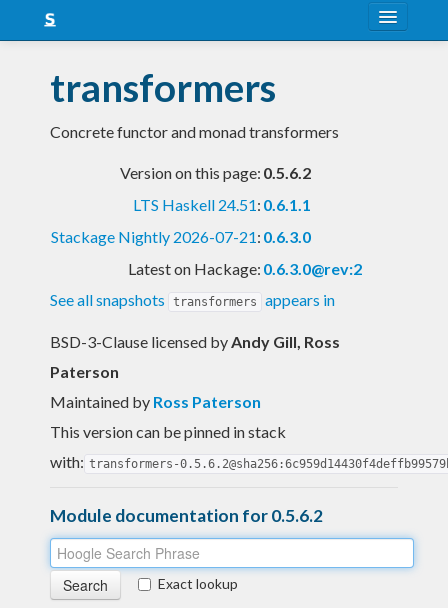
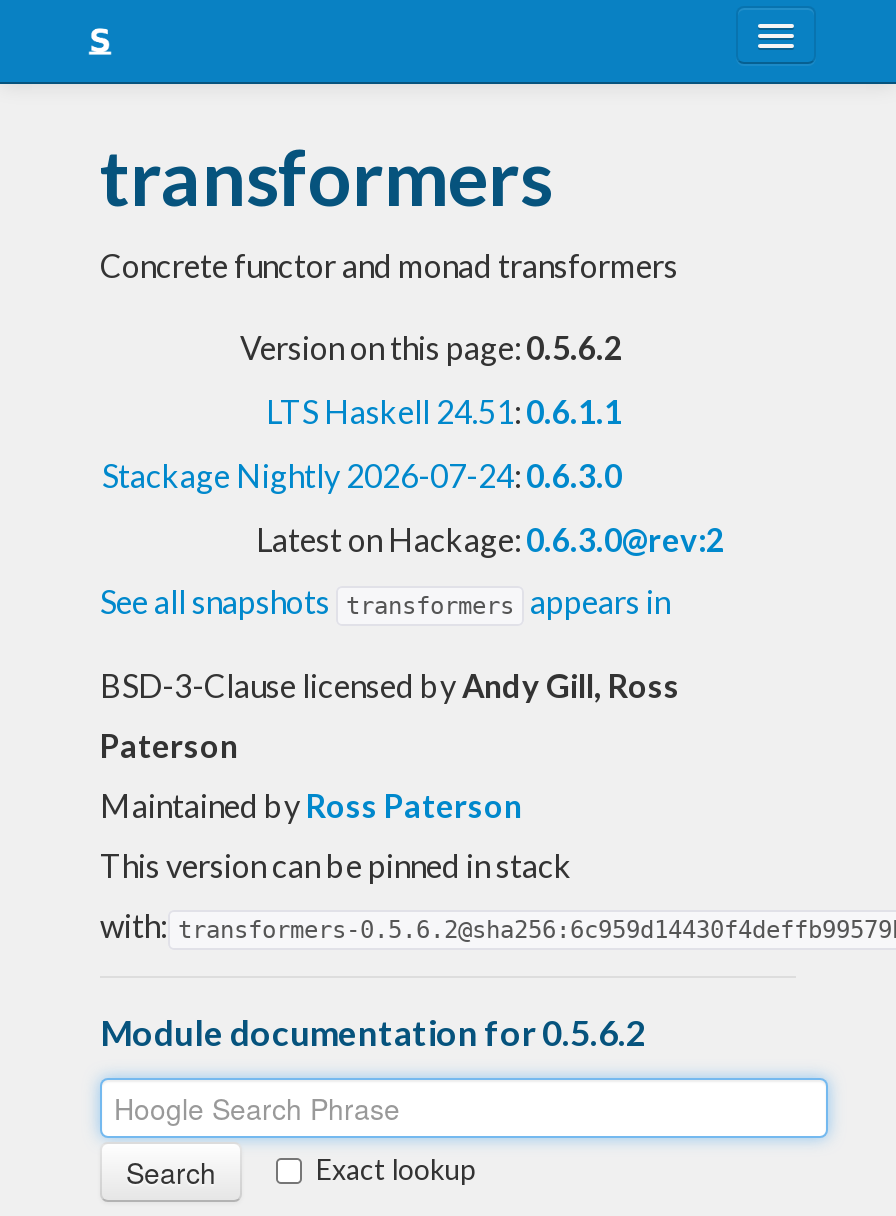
- Stackage Nightly 2026-07-21: 0.6.3.0
+ Stackage Nightly 2026-07-24: 0.6.3.0
